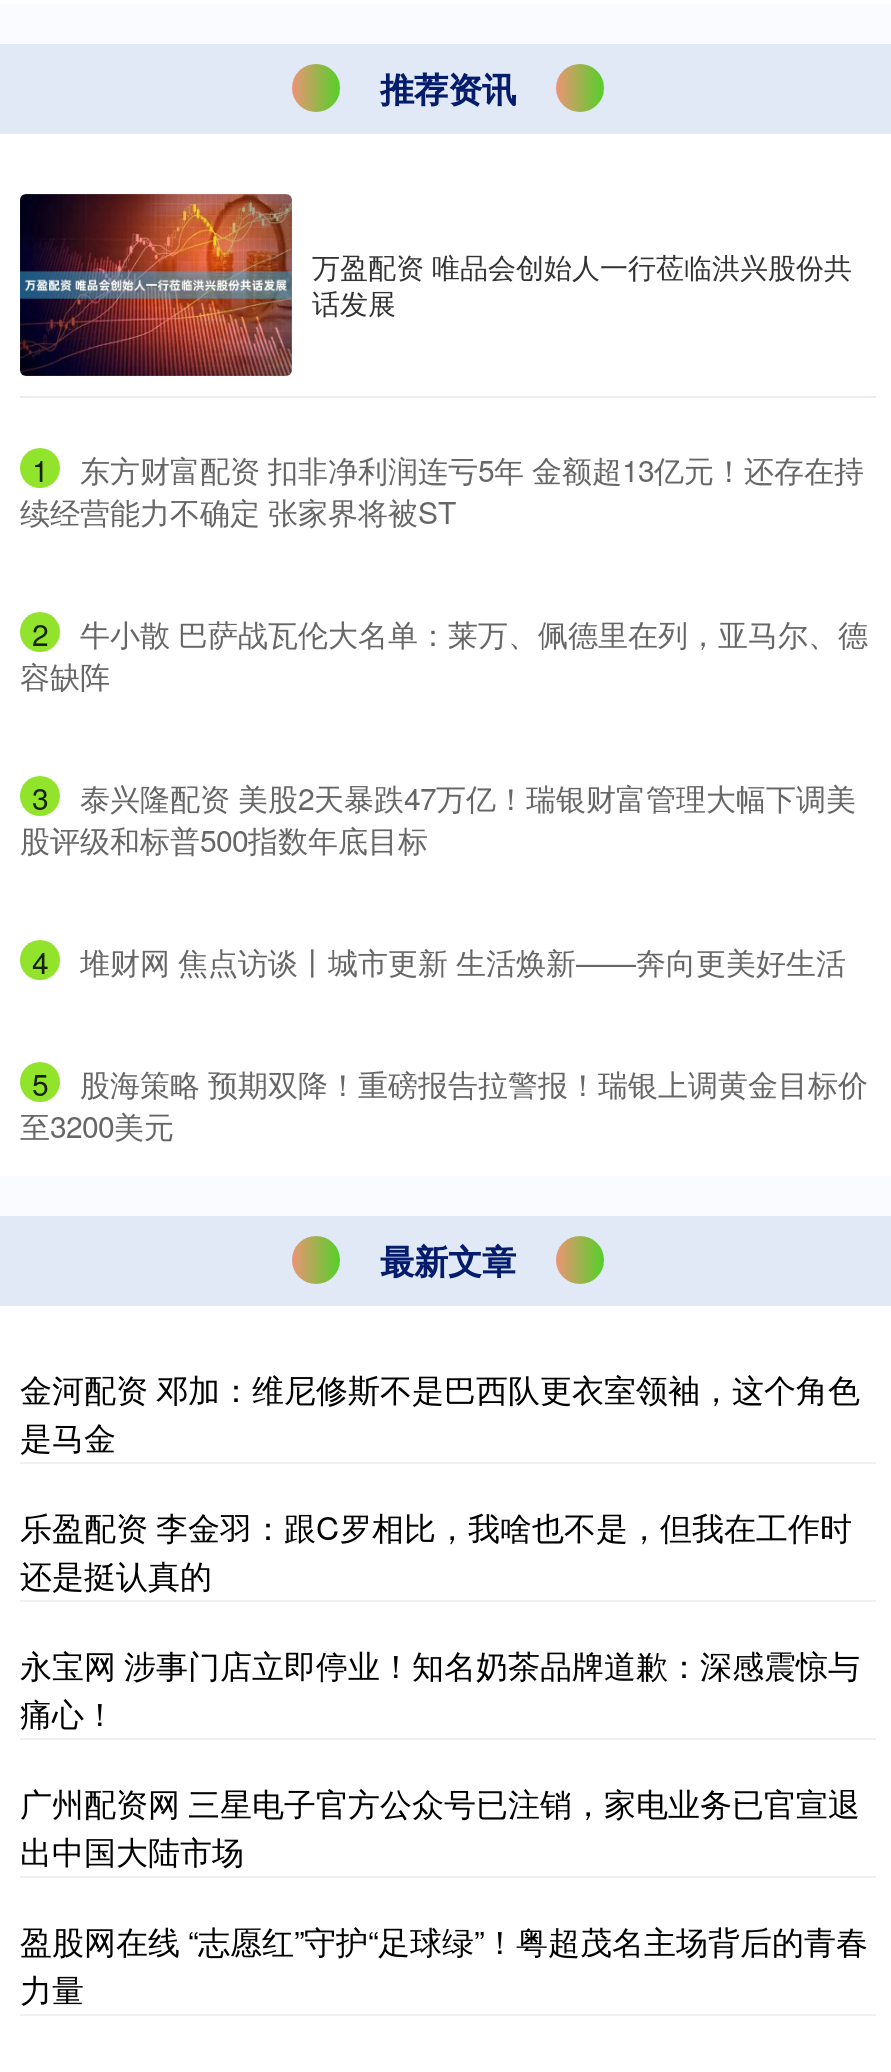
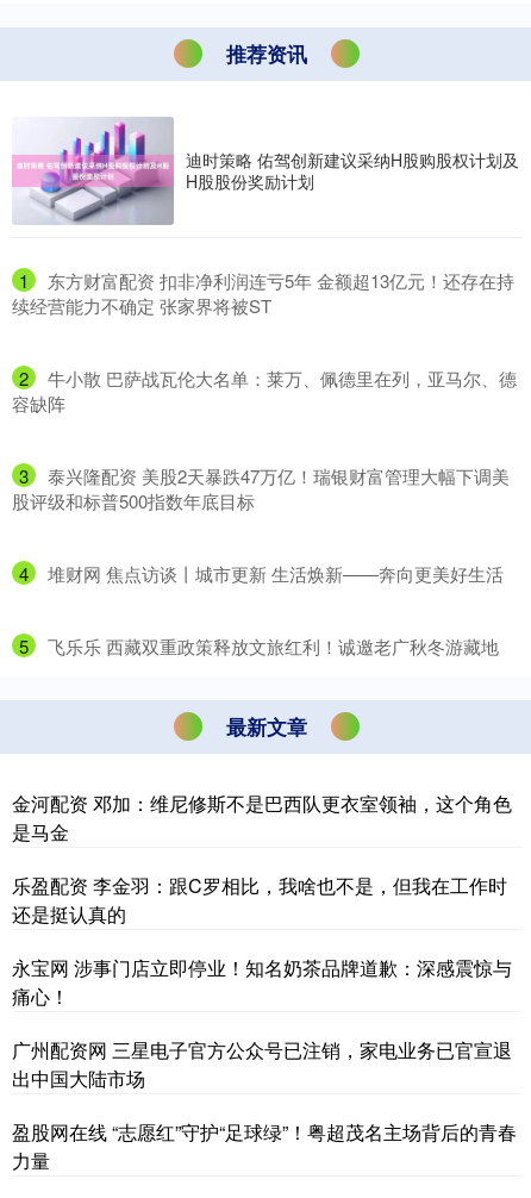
- [image]
- 万盈配资 唯品会创始人一行莅临洪兴股份共
- 话发展
+ [image]
+ 迪时策略 佑驾创新建议采纳H股购股权计划及
+ H股股份奖励计划

- 股海策略 预期双降！重磅报告拉警报！瑞银上调黄金目标价
- 至3200美元
+ 飞乐乐 西藏双重政策释放文旅红利！诚邀老广秋冬游藏地
